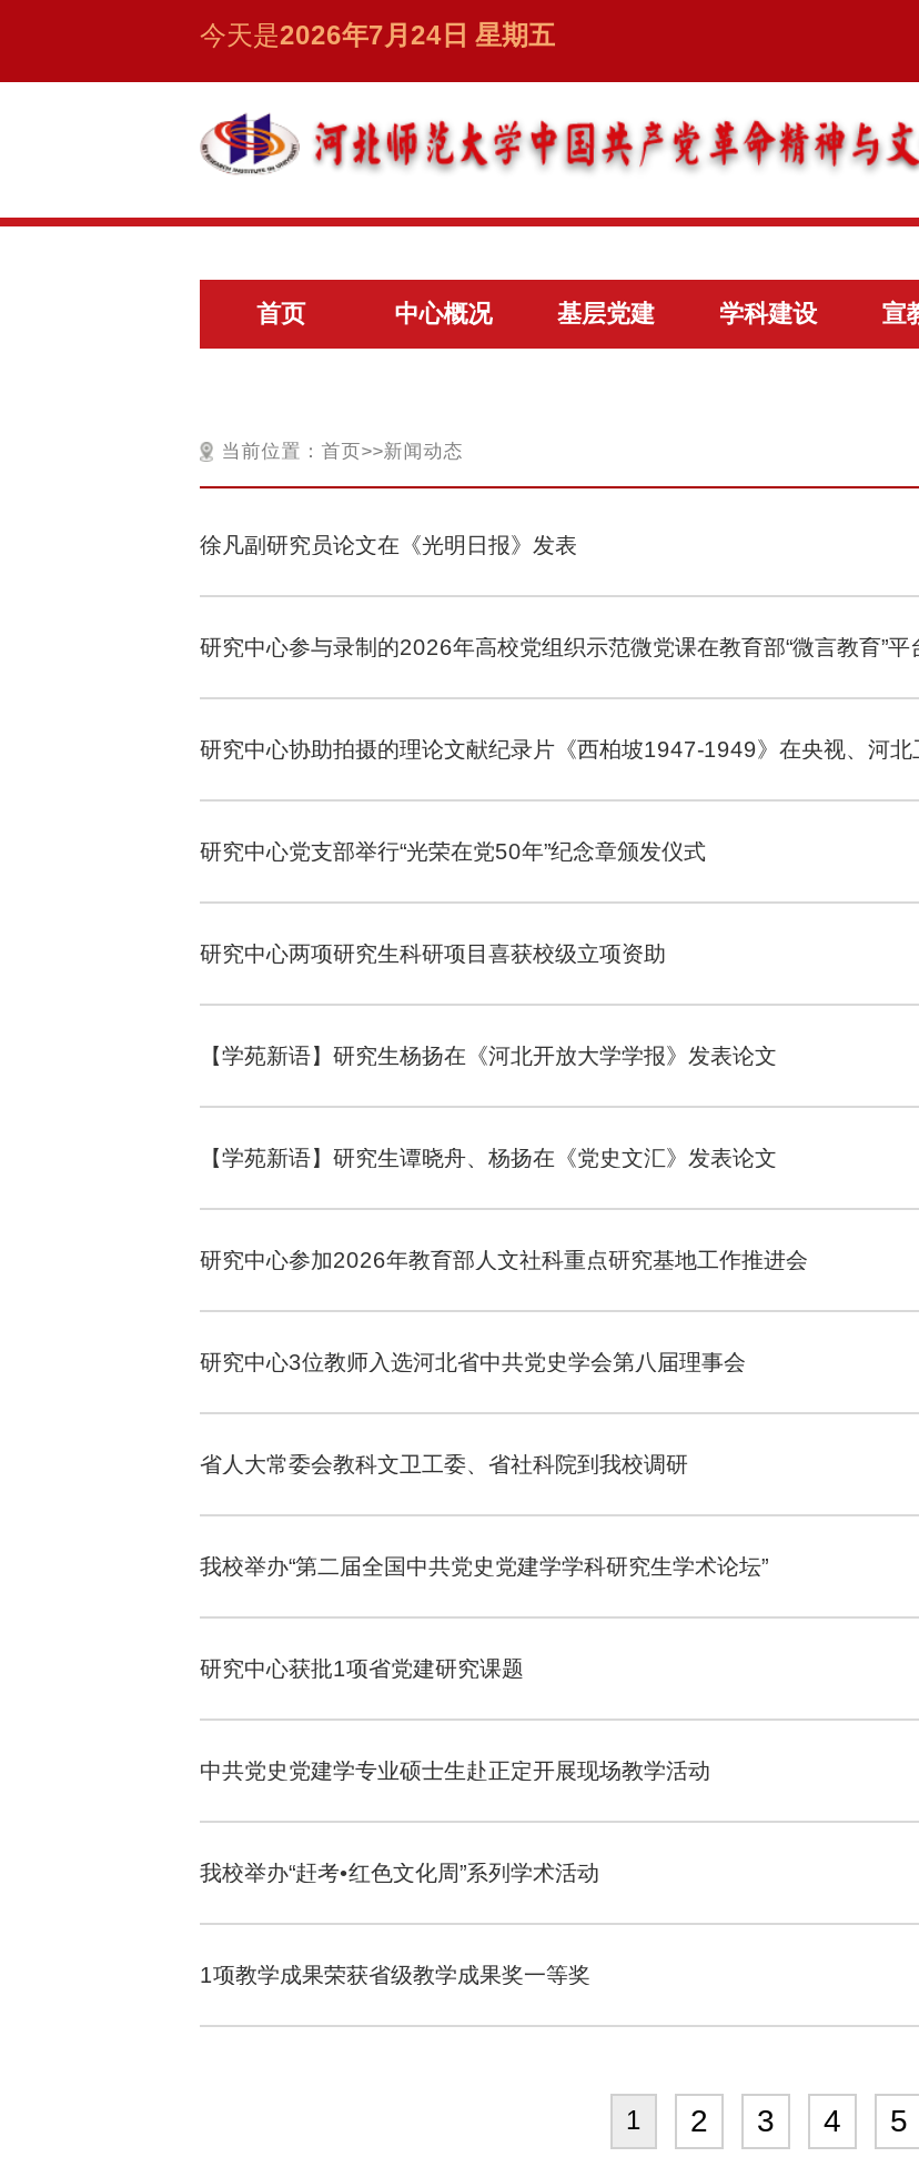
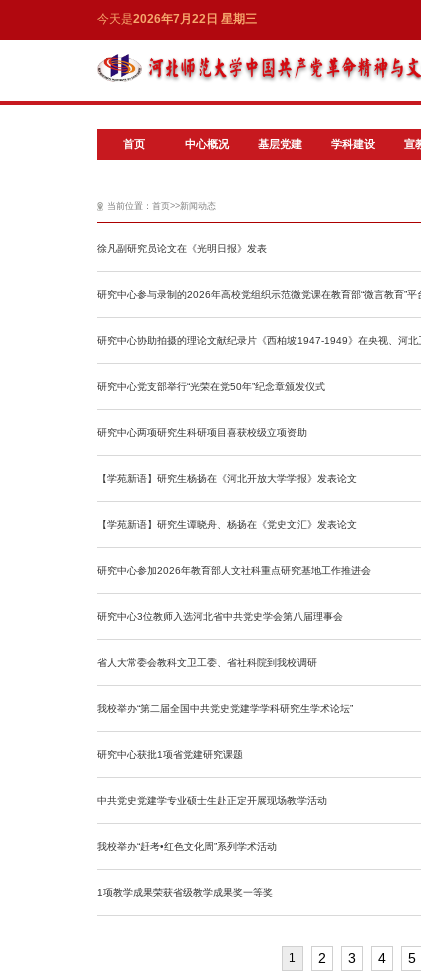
- 今天是2026年7月24日 星期五
+ 今天是2026年7月22日 星期三
